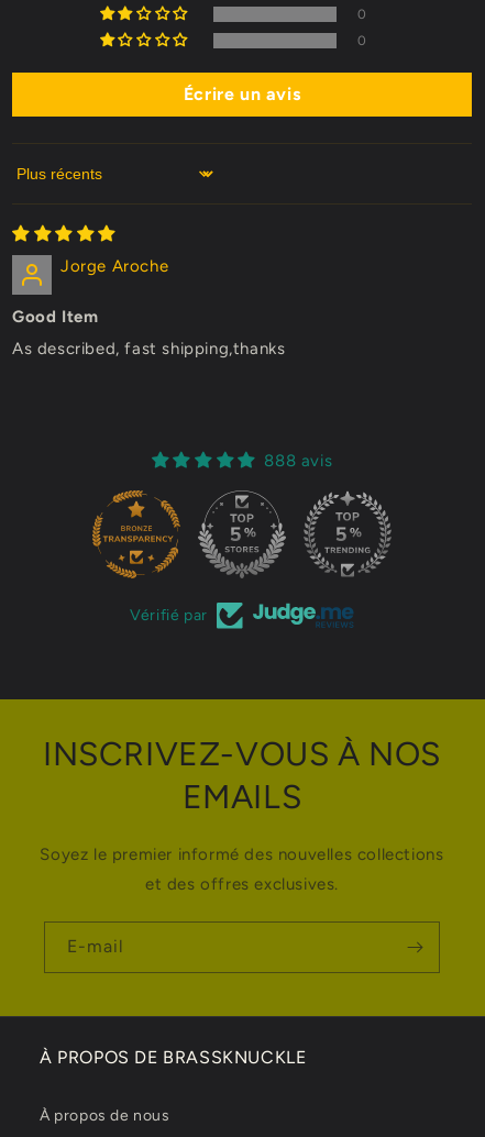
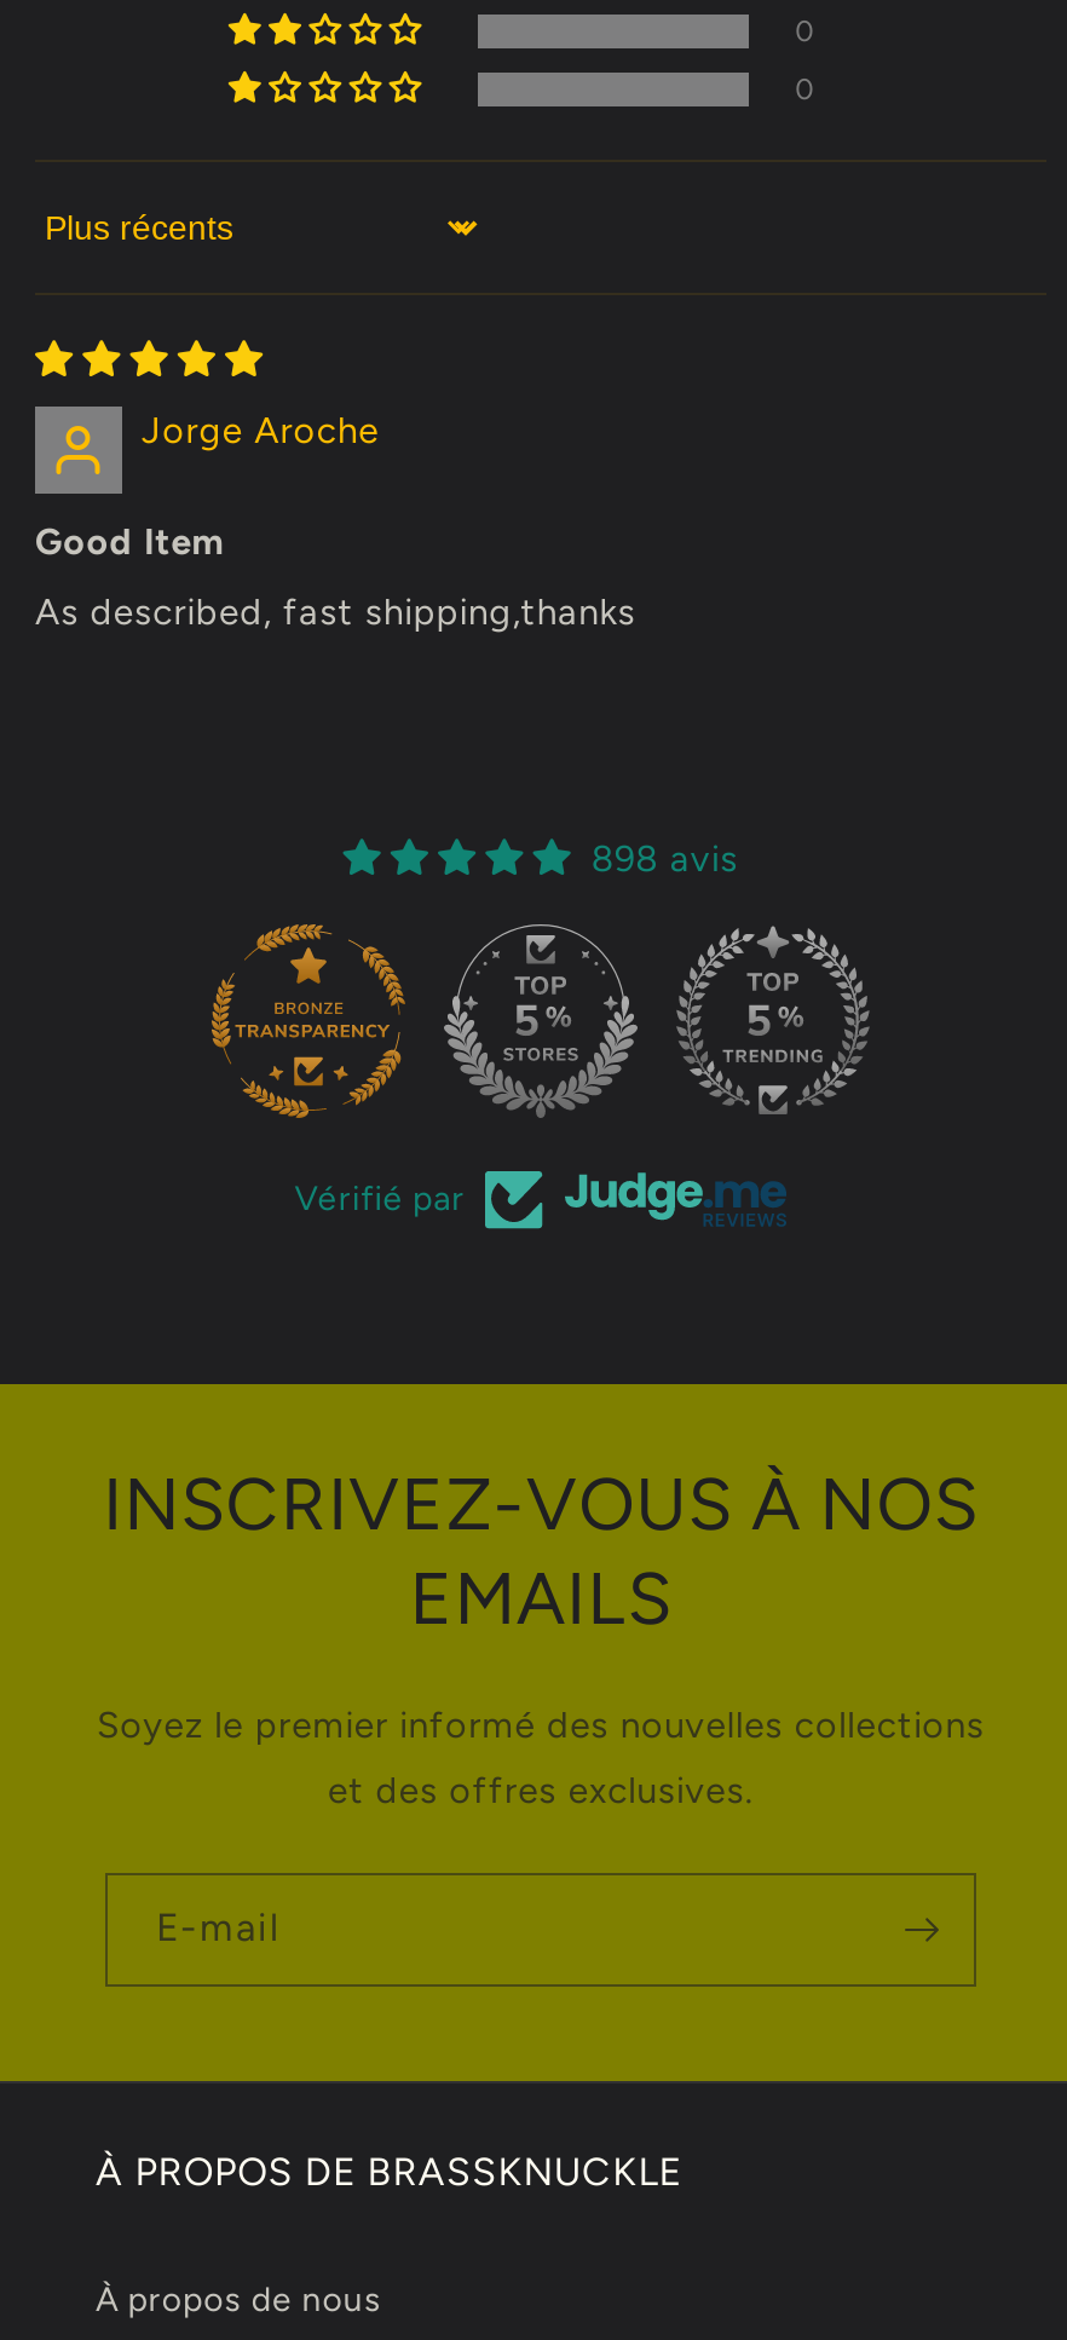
- Écrire un avis

- 888 avis
+ 898 avis
